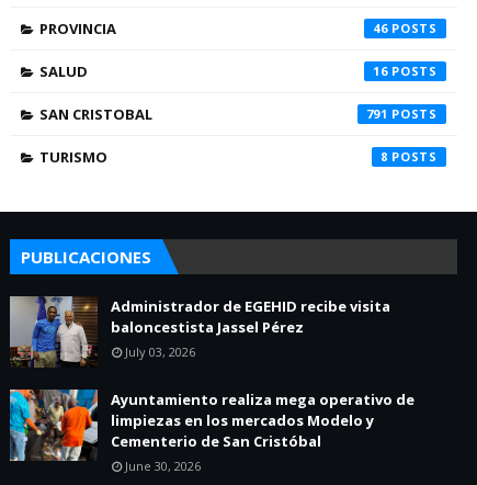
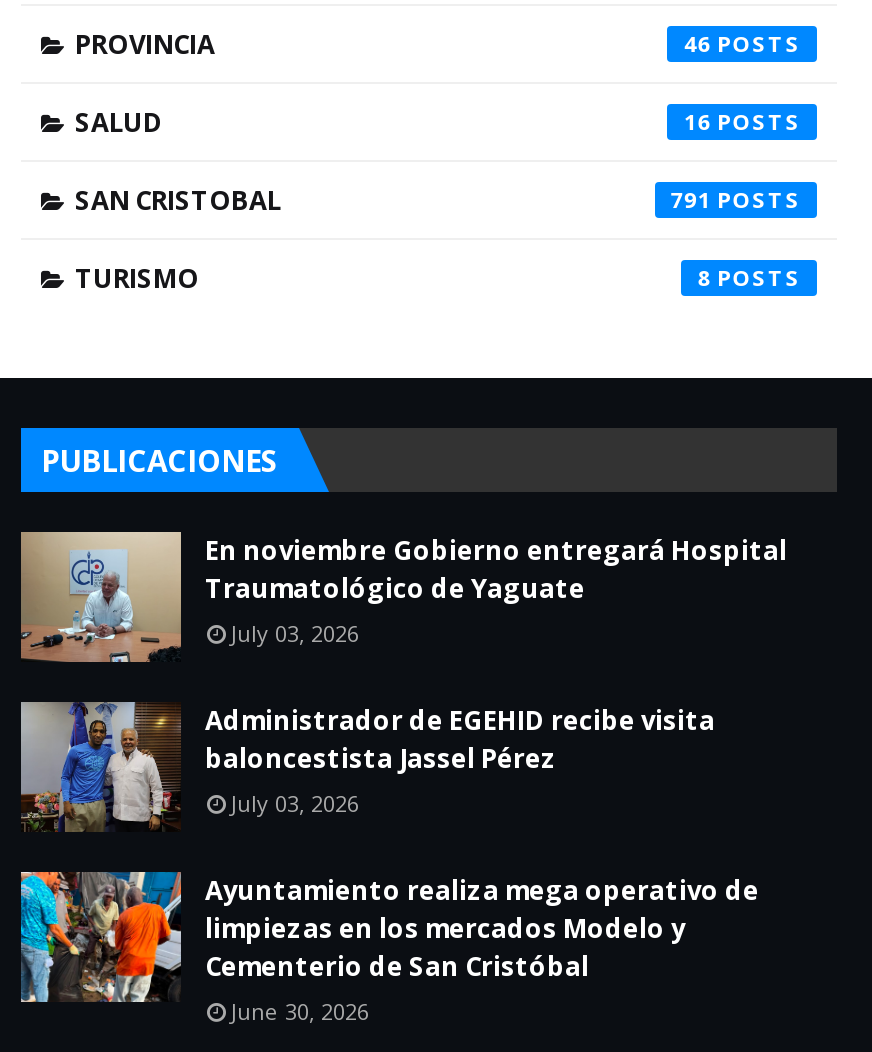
+ [image]
+ En noviembre Gobierno entregará Hospital
+ Traumatológico de Yaguate
+ July 03, 2026
